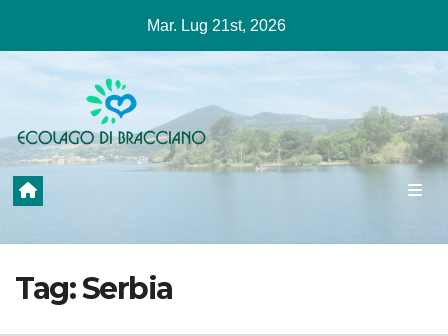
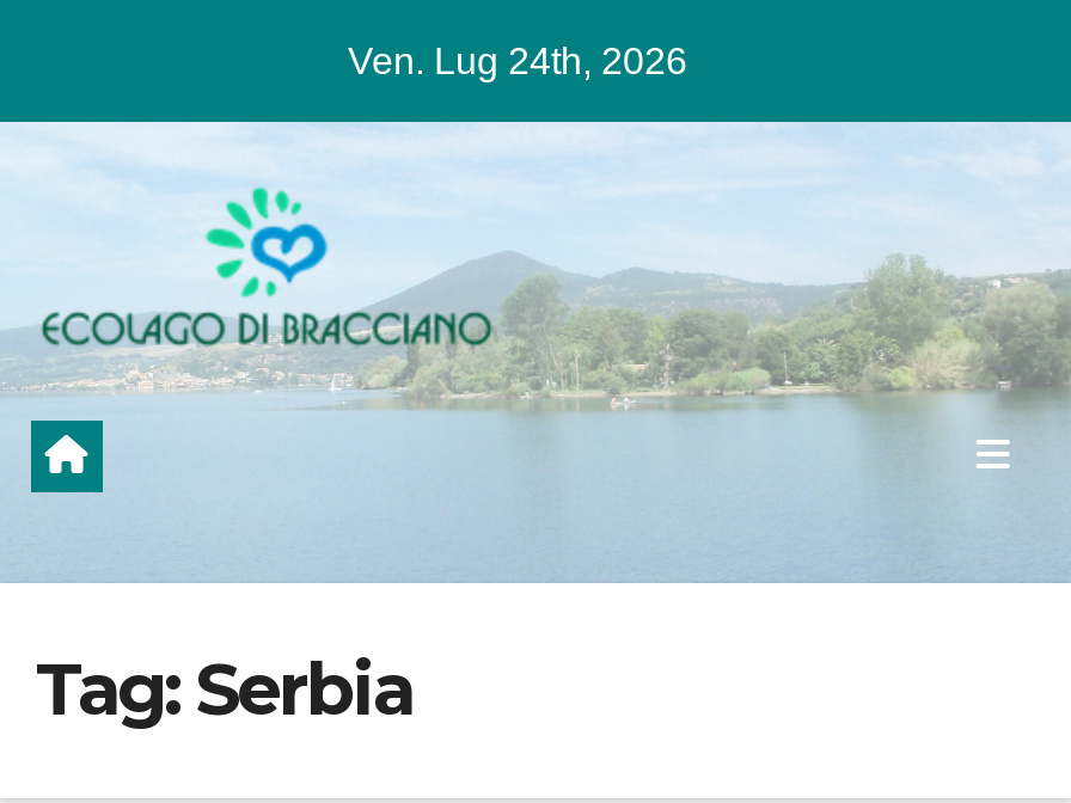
- Mar. Lug 21st, 2026
+ Ven. Lug 24th, 2026
